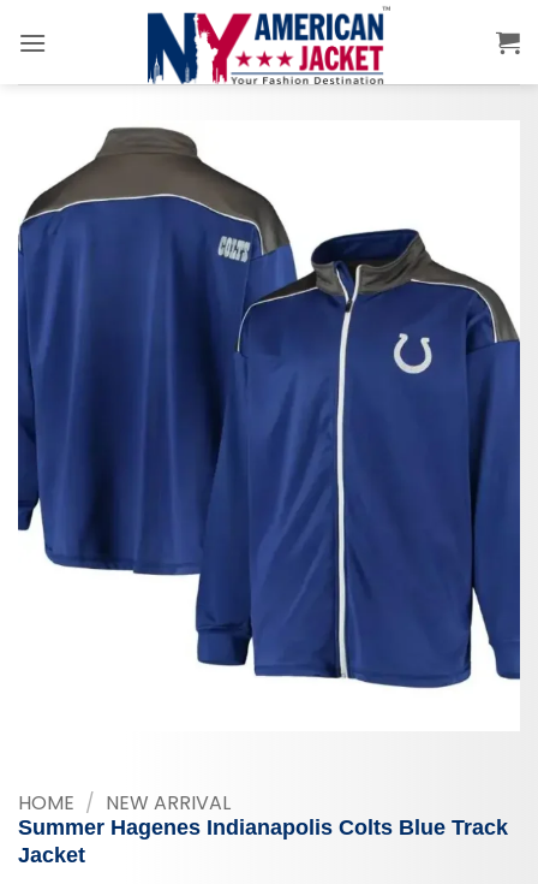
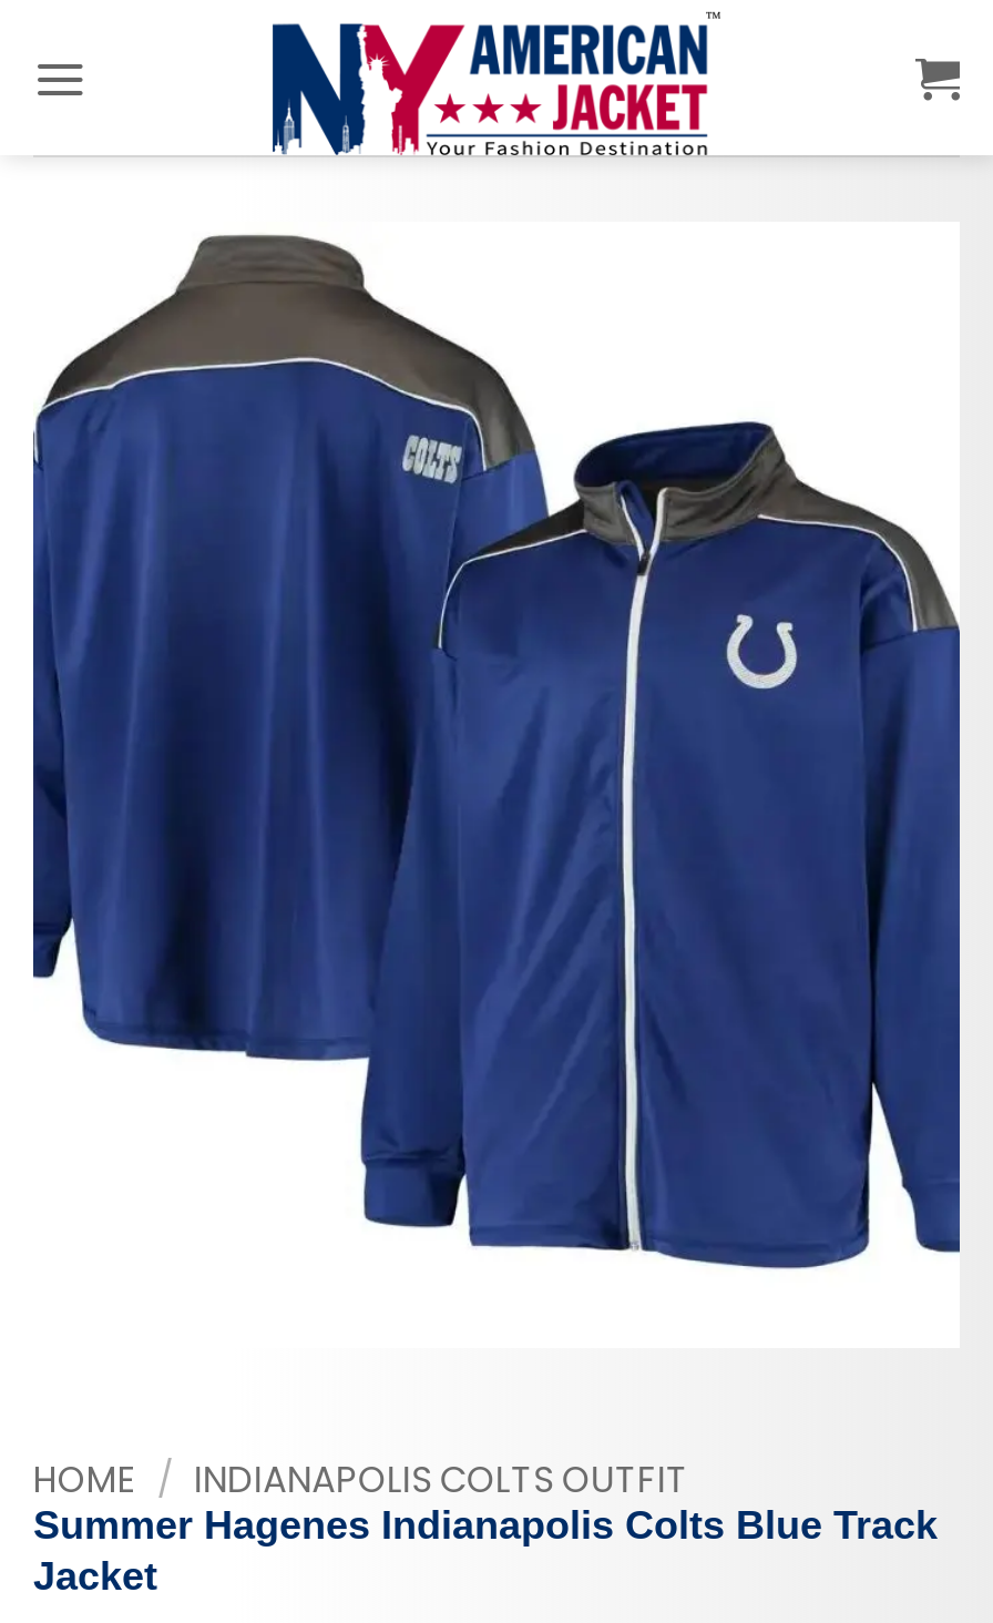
- HOME / NEW ARRIVAL
+ HOME / INDIANAPOLIS COLTS OUTFIT
